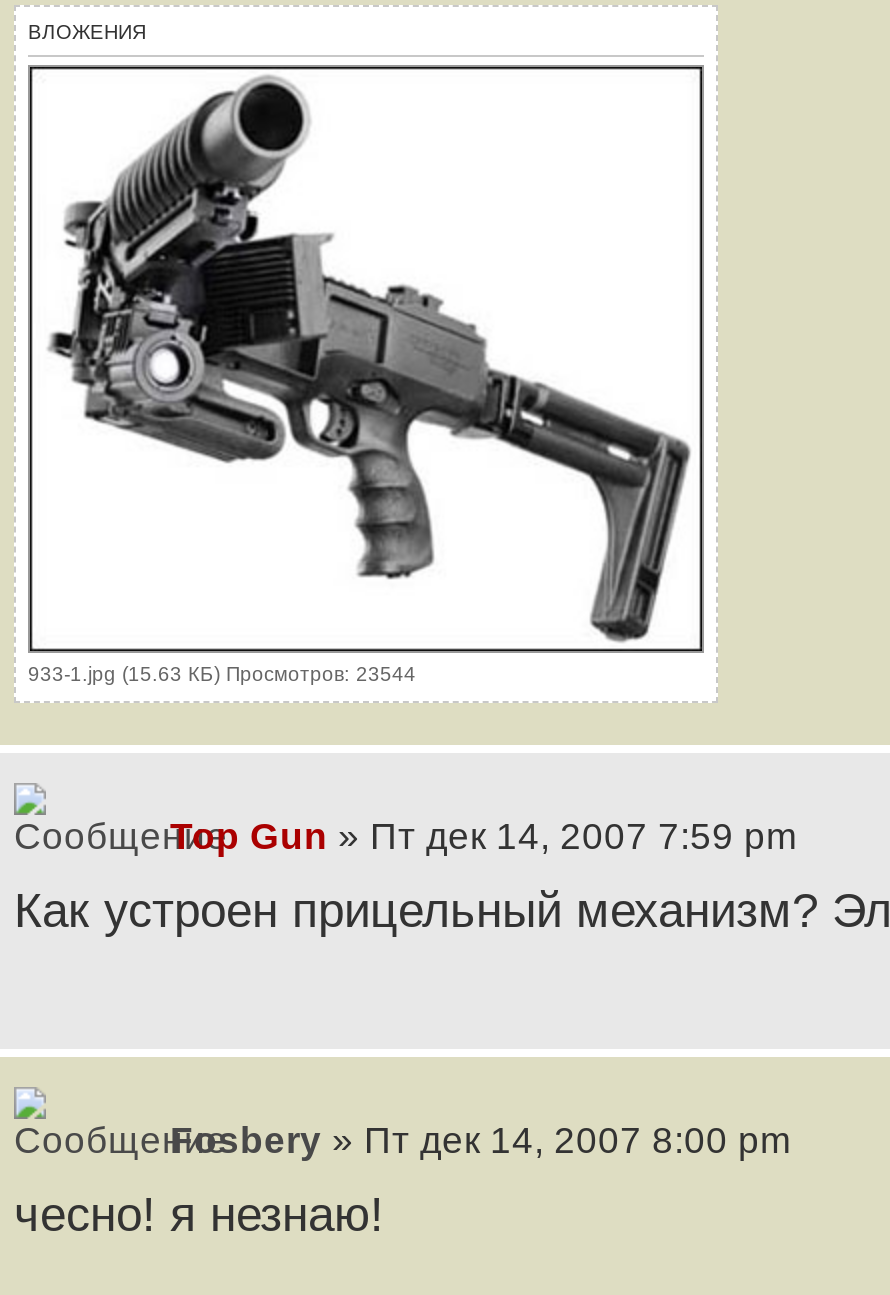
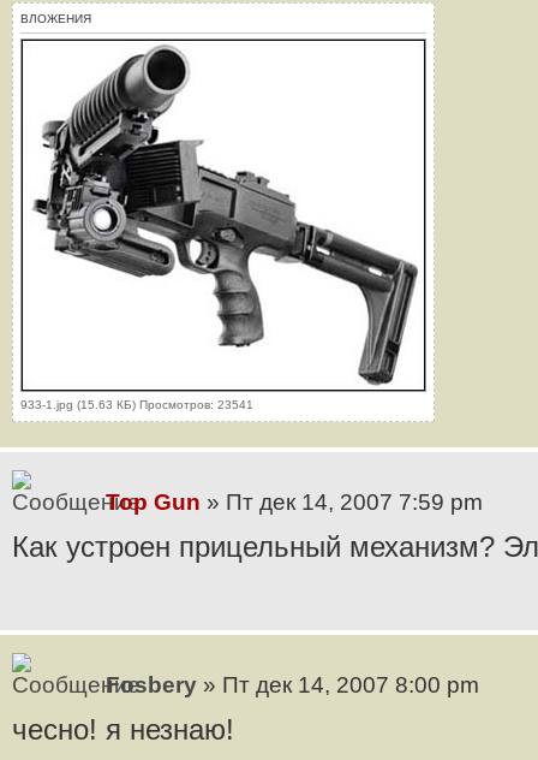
- 933-1.jpg (15.63 КБ) Просмотров: 23544
+ 933-1.jpg (15.63 КБ) Просмотров: 23541
